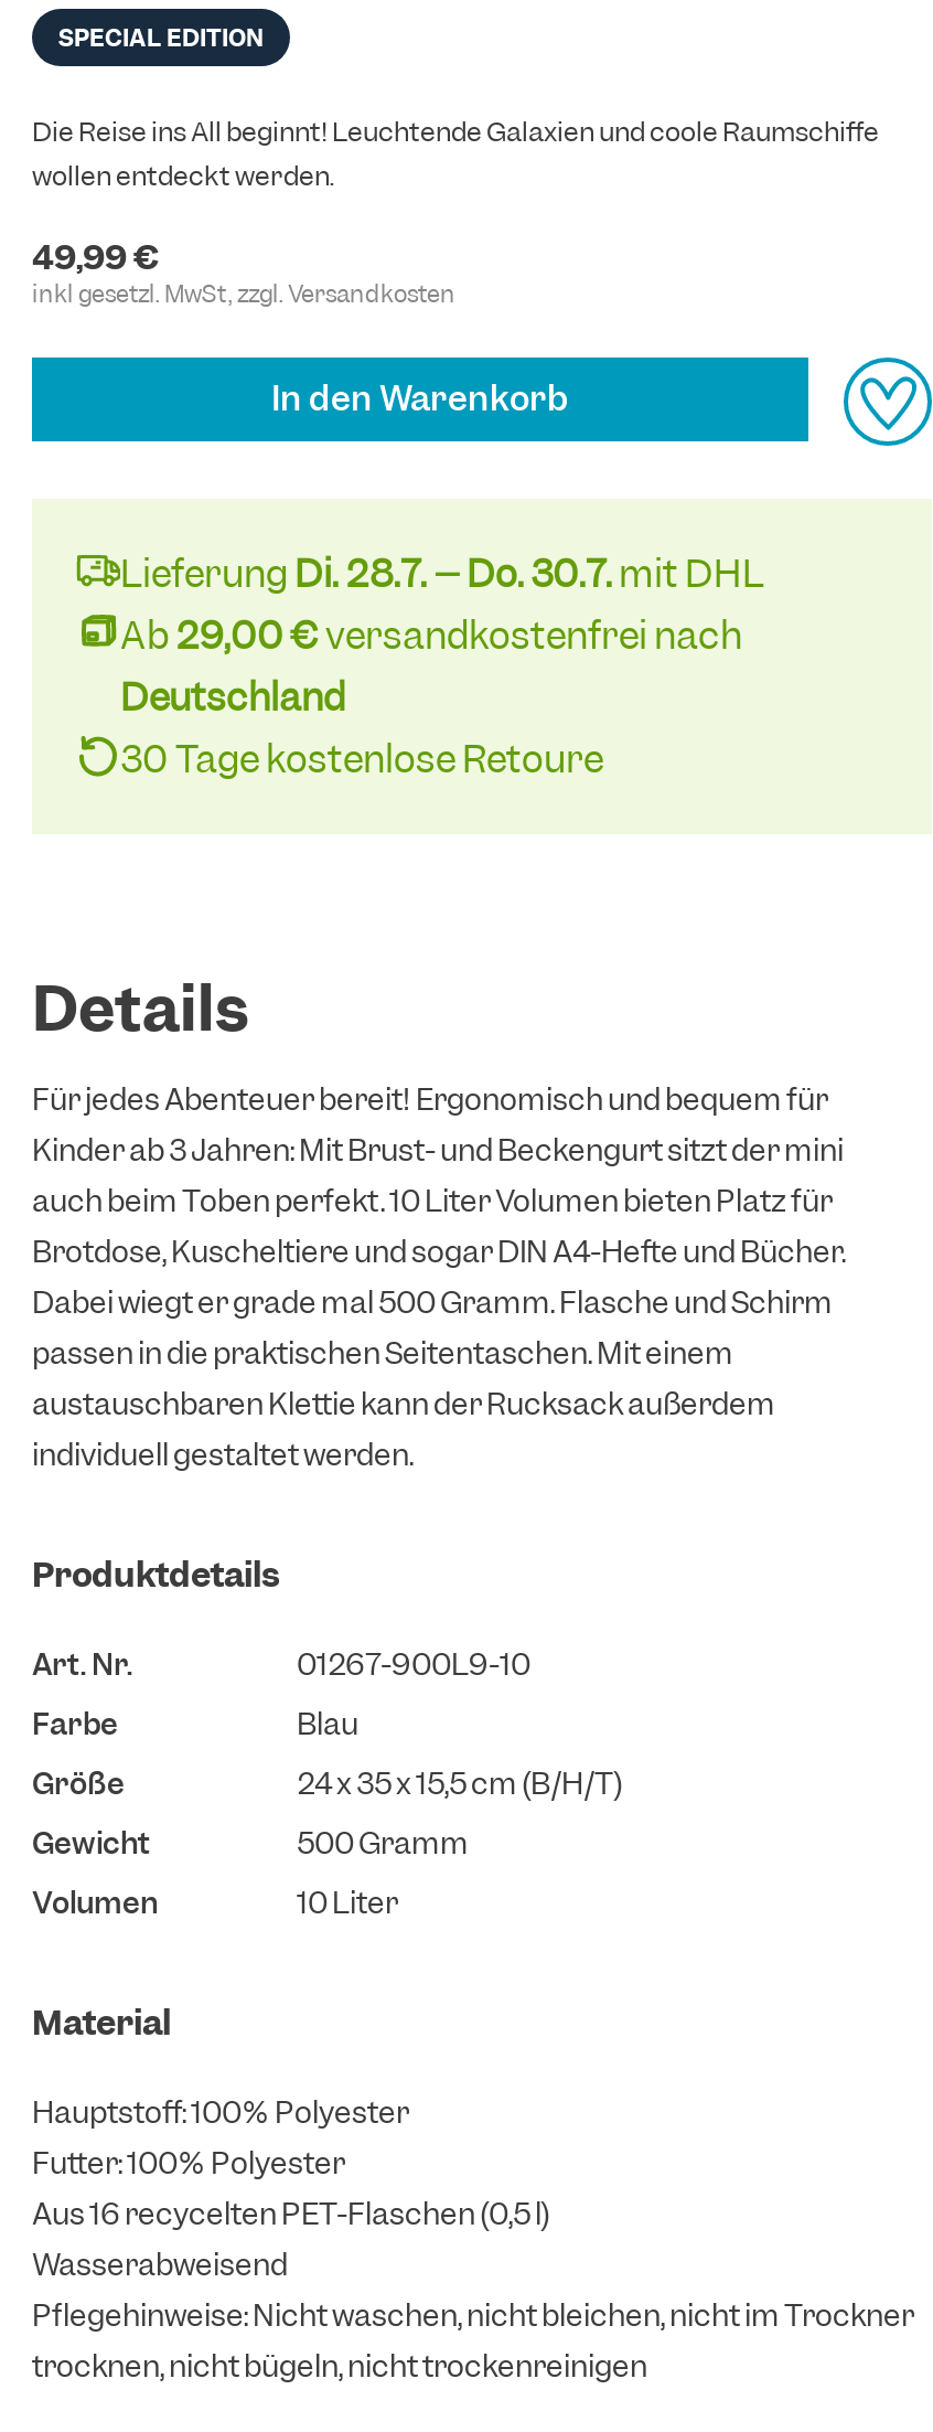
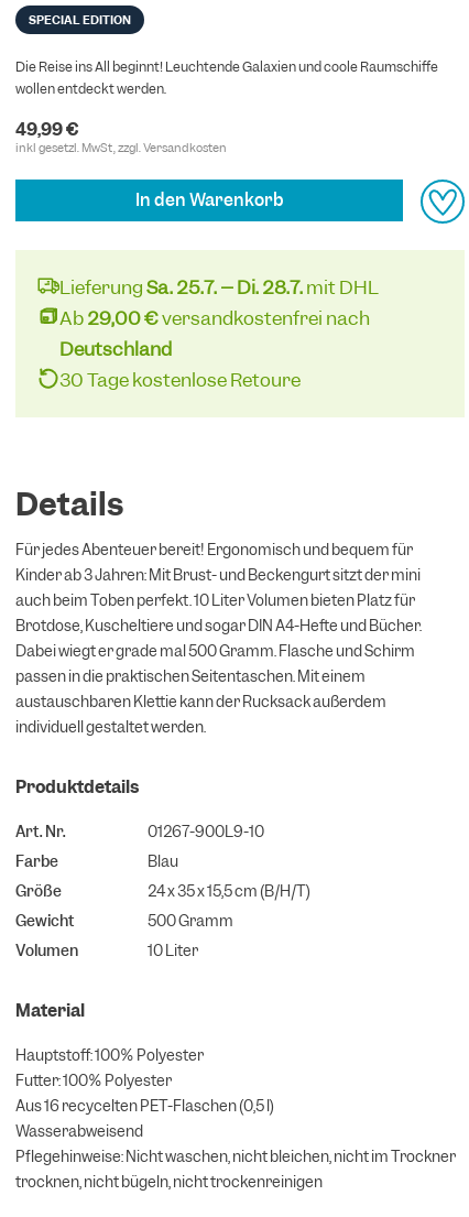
- Lieferung Di. 28.7. – Do. 30.7. mit DHL
+ Lieferung Sa. 25.7. – Di. 28.7. mit DHL
